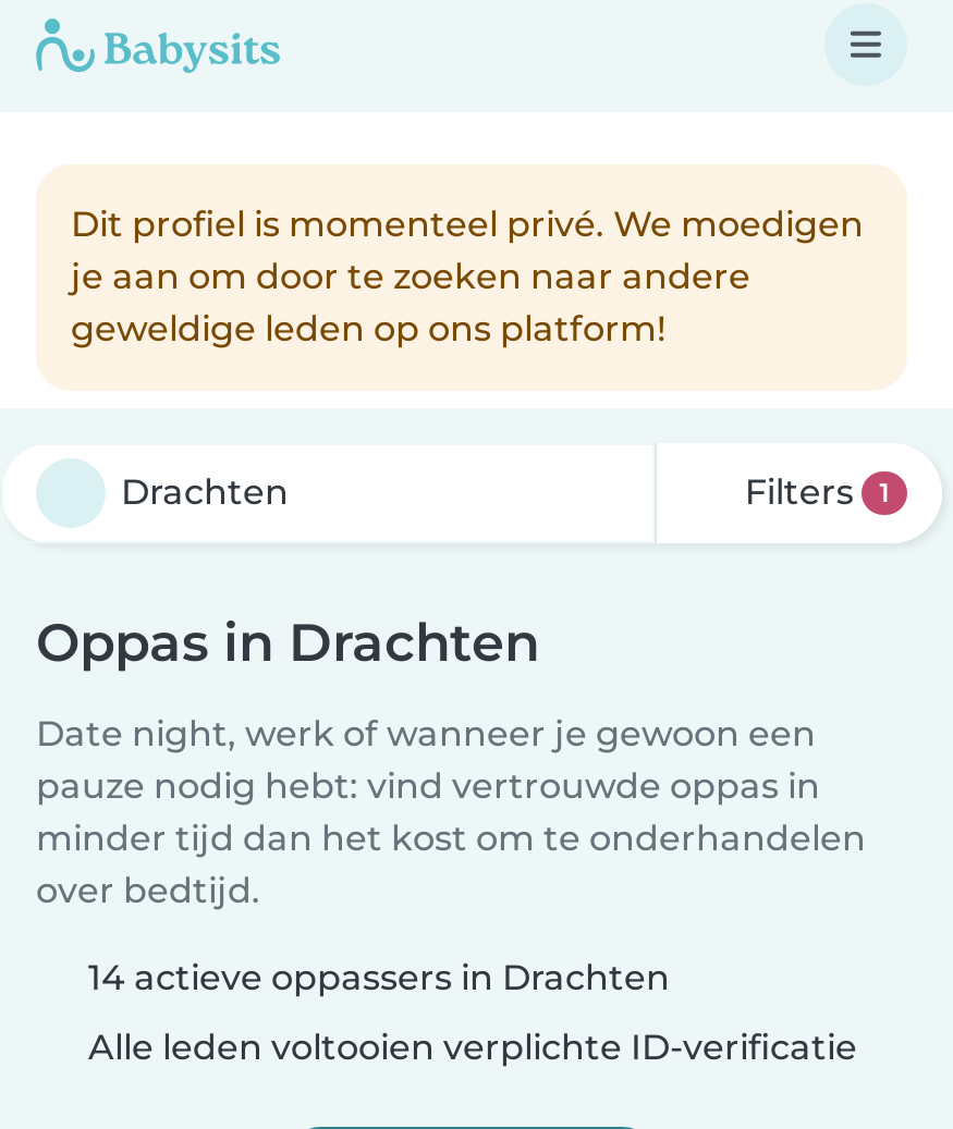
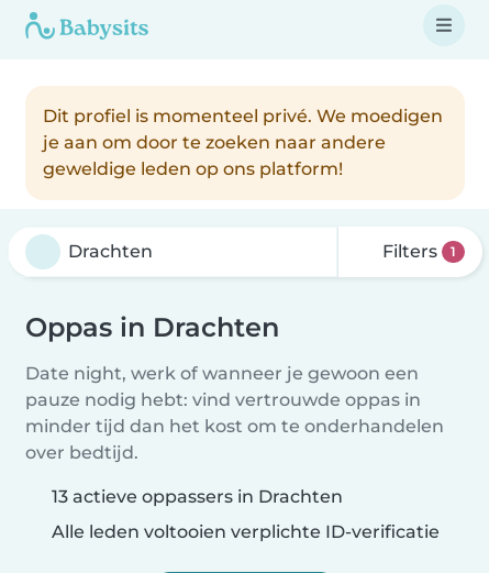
- 14 actieve oppassers in Drachten
+ 13 actieve oppassers in Drachten
